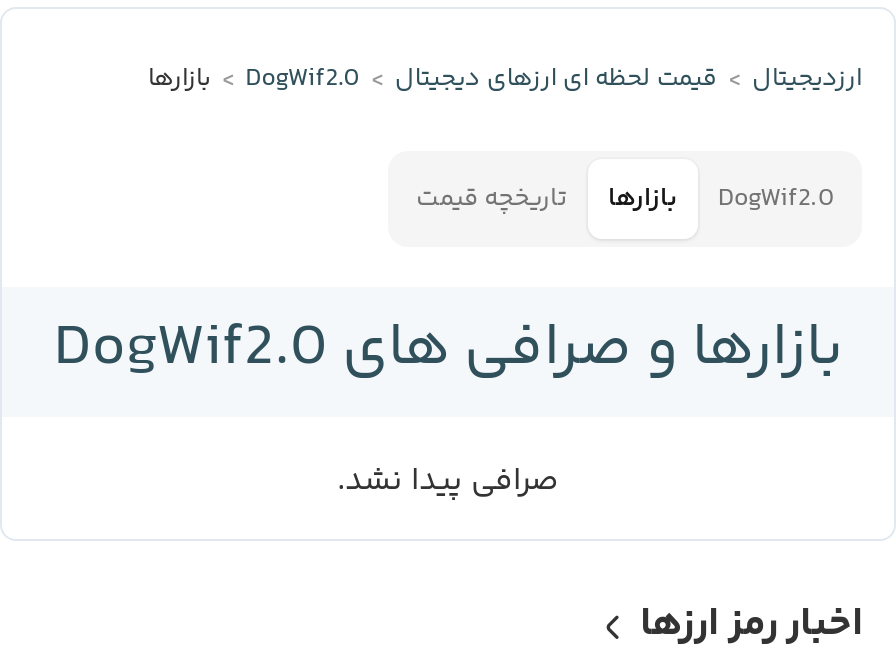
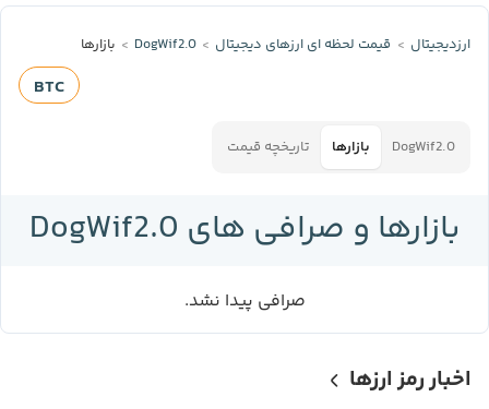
+ BTC
